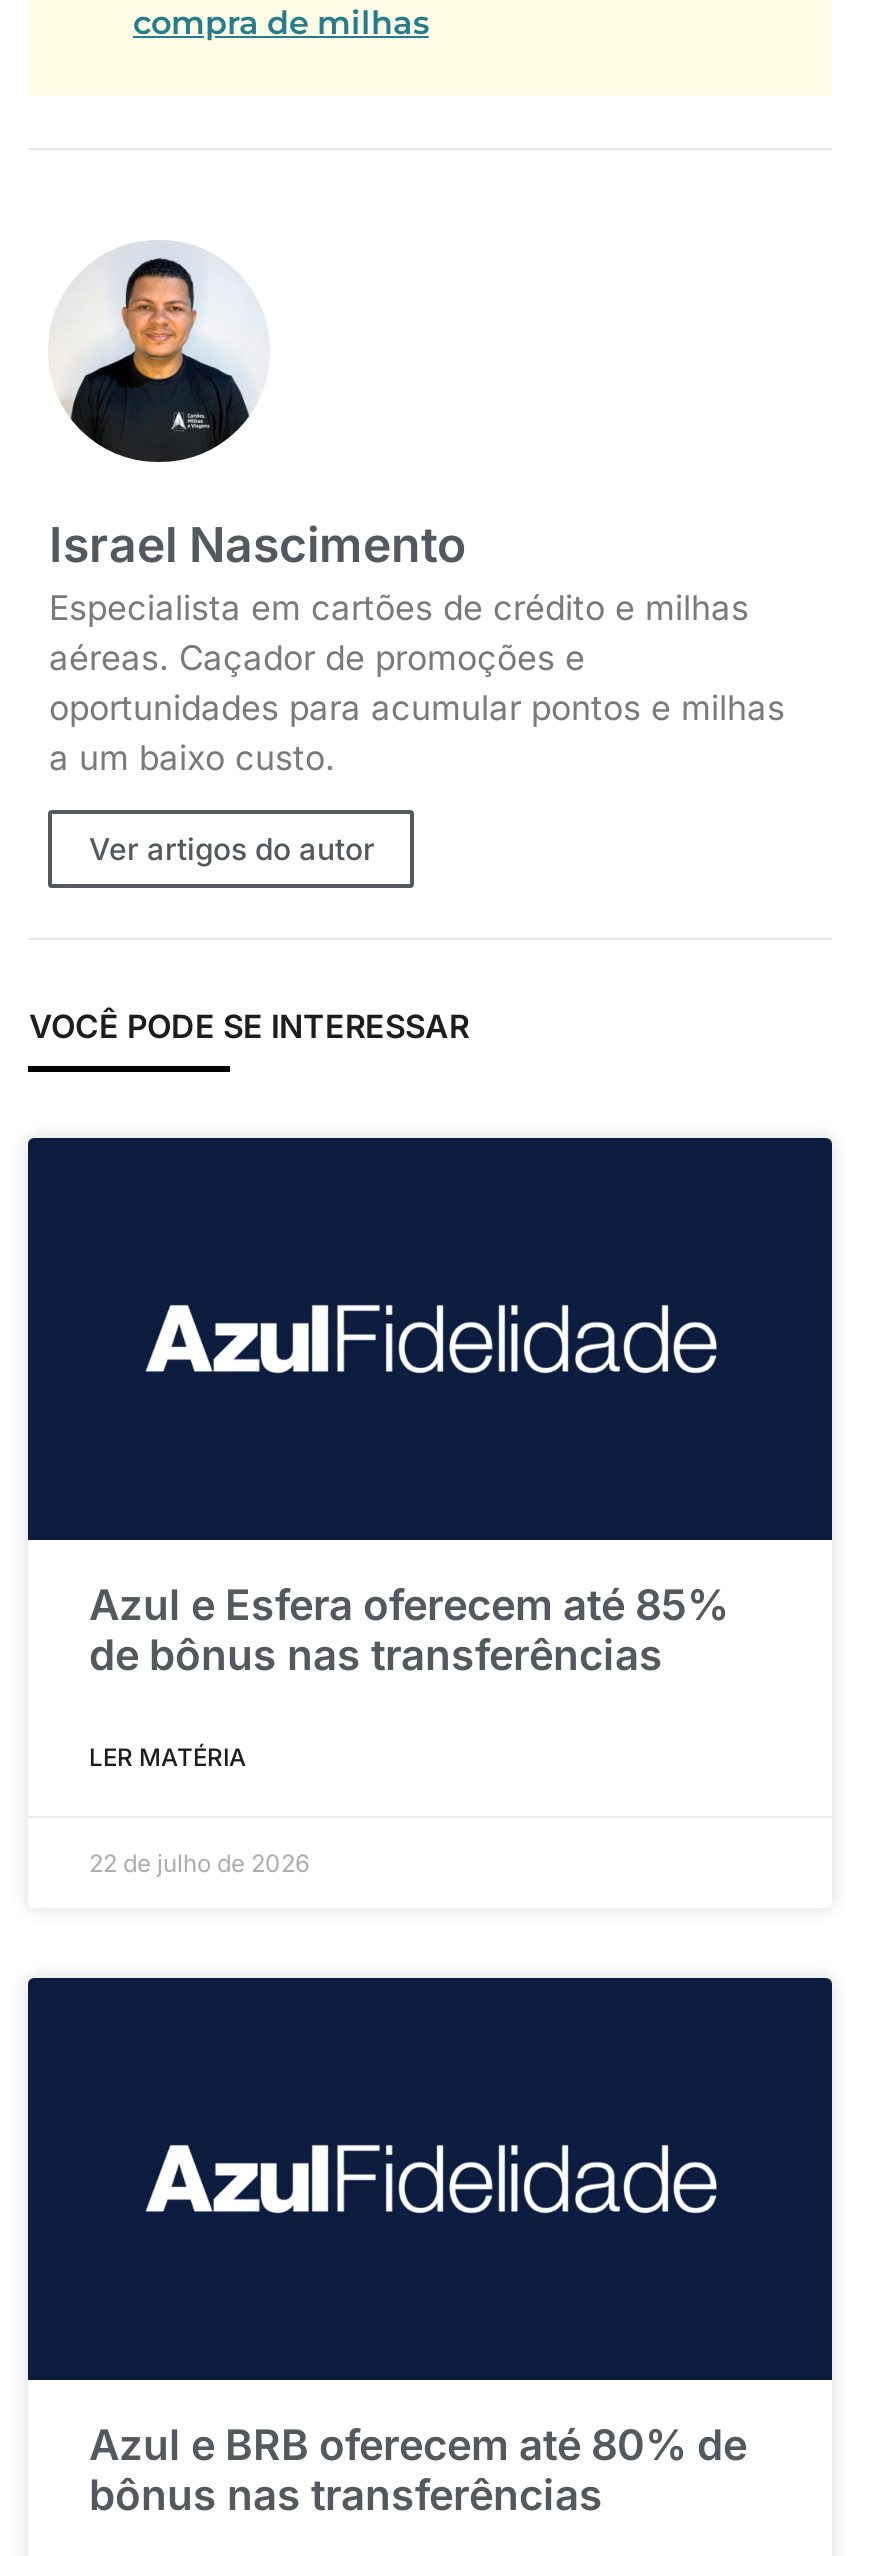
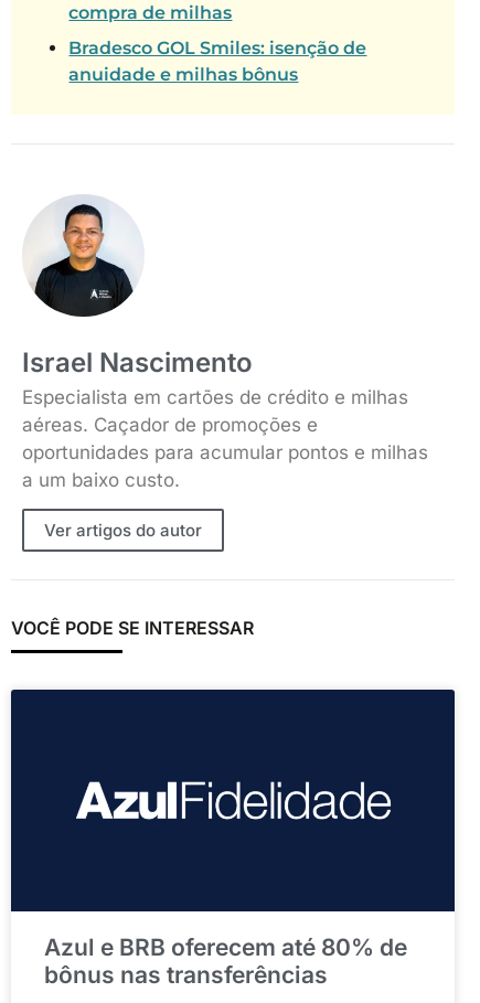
+ Bradesco GOL Smiles: isenção de
+ anuidade e milhas bônus

moved down: [image] | Israel Nascimento | Especialista em cartões de crédito e milhas | aéreas. Caçador de promoções e | oportunidades para acumular pontos e milhas | a um baixo custo. | Ver artigos do autor | VOCÊ PODE SE INTERESSAR

moved down: [image]

- Azul e Esfera oferecem até 85%
- de bônus nas transferências
- LER MATÉRIA

- 22 de julho de 2026
